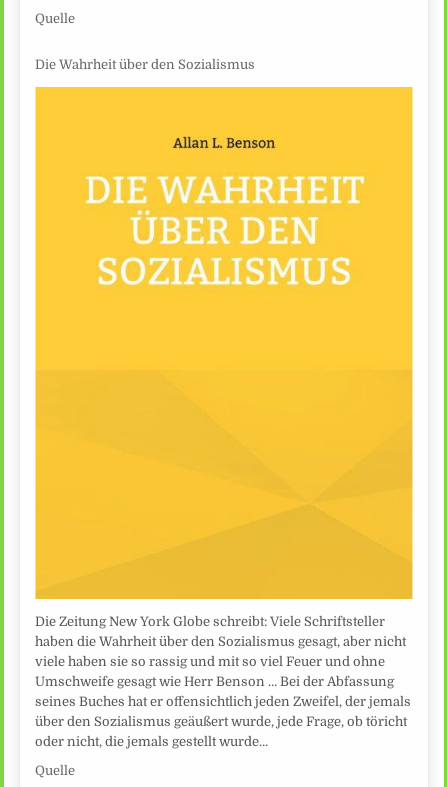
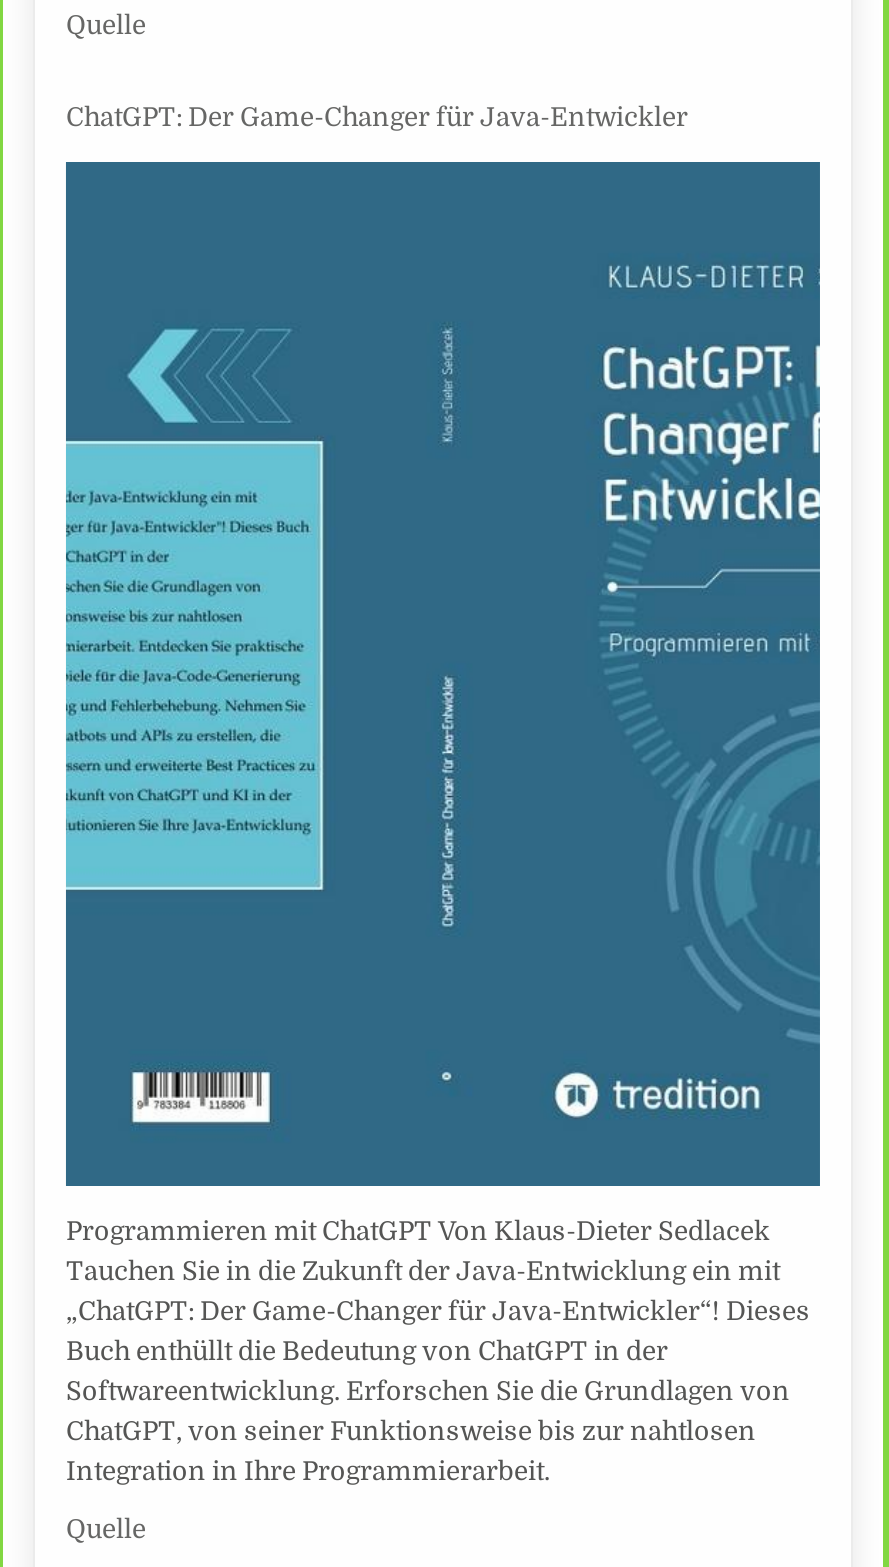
- Die Wahrheit über den Sozialismus
+ ChatGPT: Der Game-Changer für Java-Entwickler

- [image]
- Die Zeitung New York Globe schreibt: Viele Schriftsteller
- haben die Wahrheit über den Sozialismus gesagt, aber nicht
- viele haben sie so rassig und mit so viel Feuer und ohne
- Umschweife gesagt wie Herr Benson … Bei der Abfassung
- seines Buches hat er offensichtlich jeden Zweifel, der jemals
- über den Sozialismus geäußert wurde, jede Frage, ob töricht
- oder nicht, die jemals gestellt wurde…
+ [image]
+ Programmieren mit ChatGPT Von Klaus-Dieter Sedlacek
+ Tauchen Sie in die Zukunft der Java-Entwicklung ein mit
+ „ChatGPT: Der Game-Changer für Java-Entwickler“! Dieses
+ Buch enthüllt die Bedeutung von ChatGPT in der
+ Softwareentwicklung. Erforschen Sie die Grundlagen von
+ ChatGPT, von seiner Funktionsweise bis zur nahtlosen
+ Integration in Ihre Programmierarbeit.
